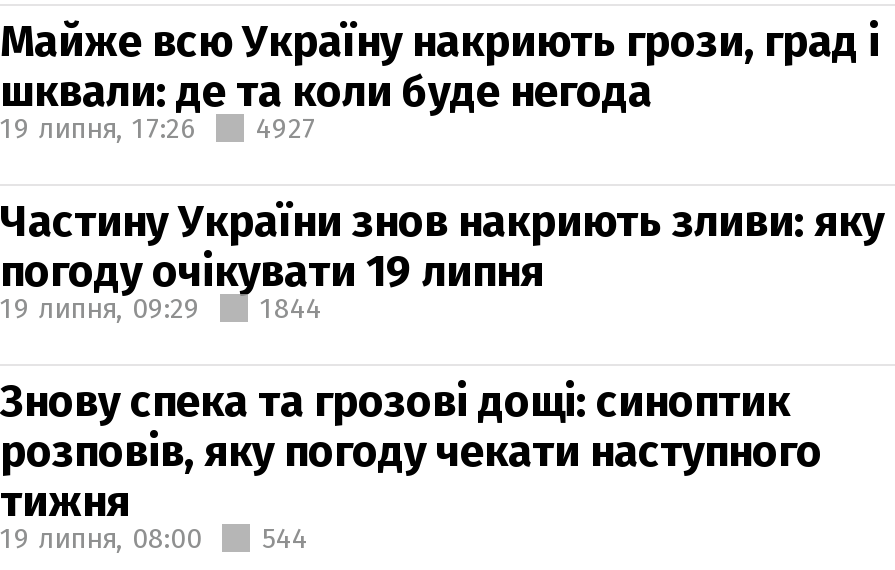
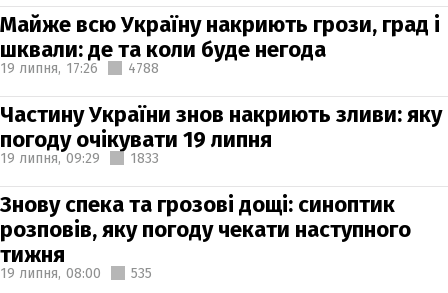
- 19 липня, 17:26 4927
+ 19 липня, 17:26 4788

- 19 липня, 09:29 1844
+ 19 липня, 09:29 1833

- 19 липня, 08:00 544
+ 19 липня, 08:00 535
